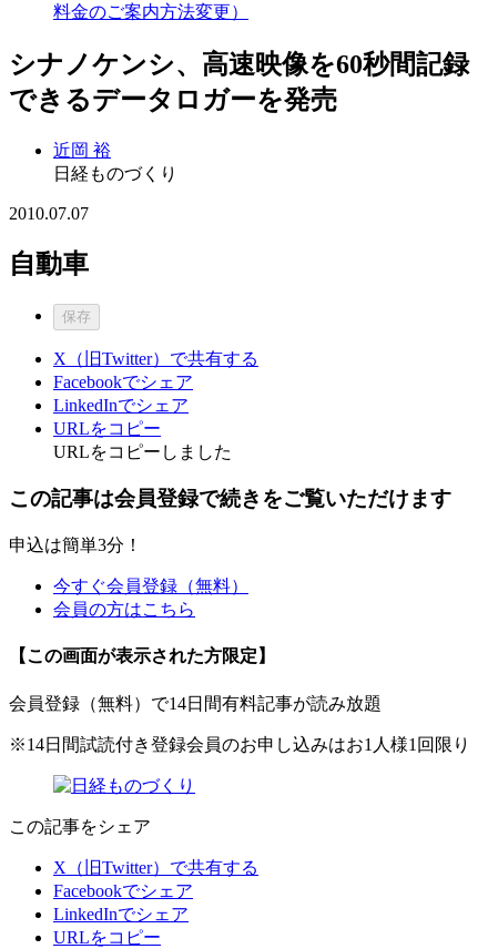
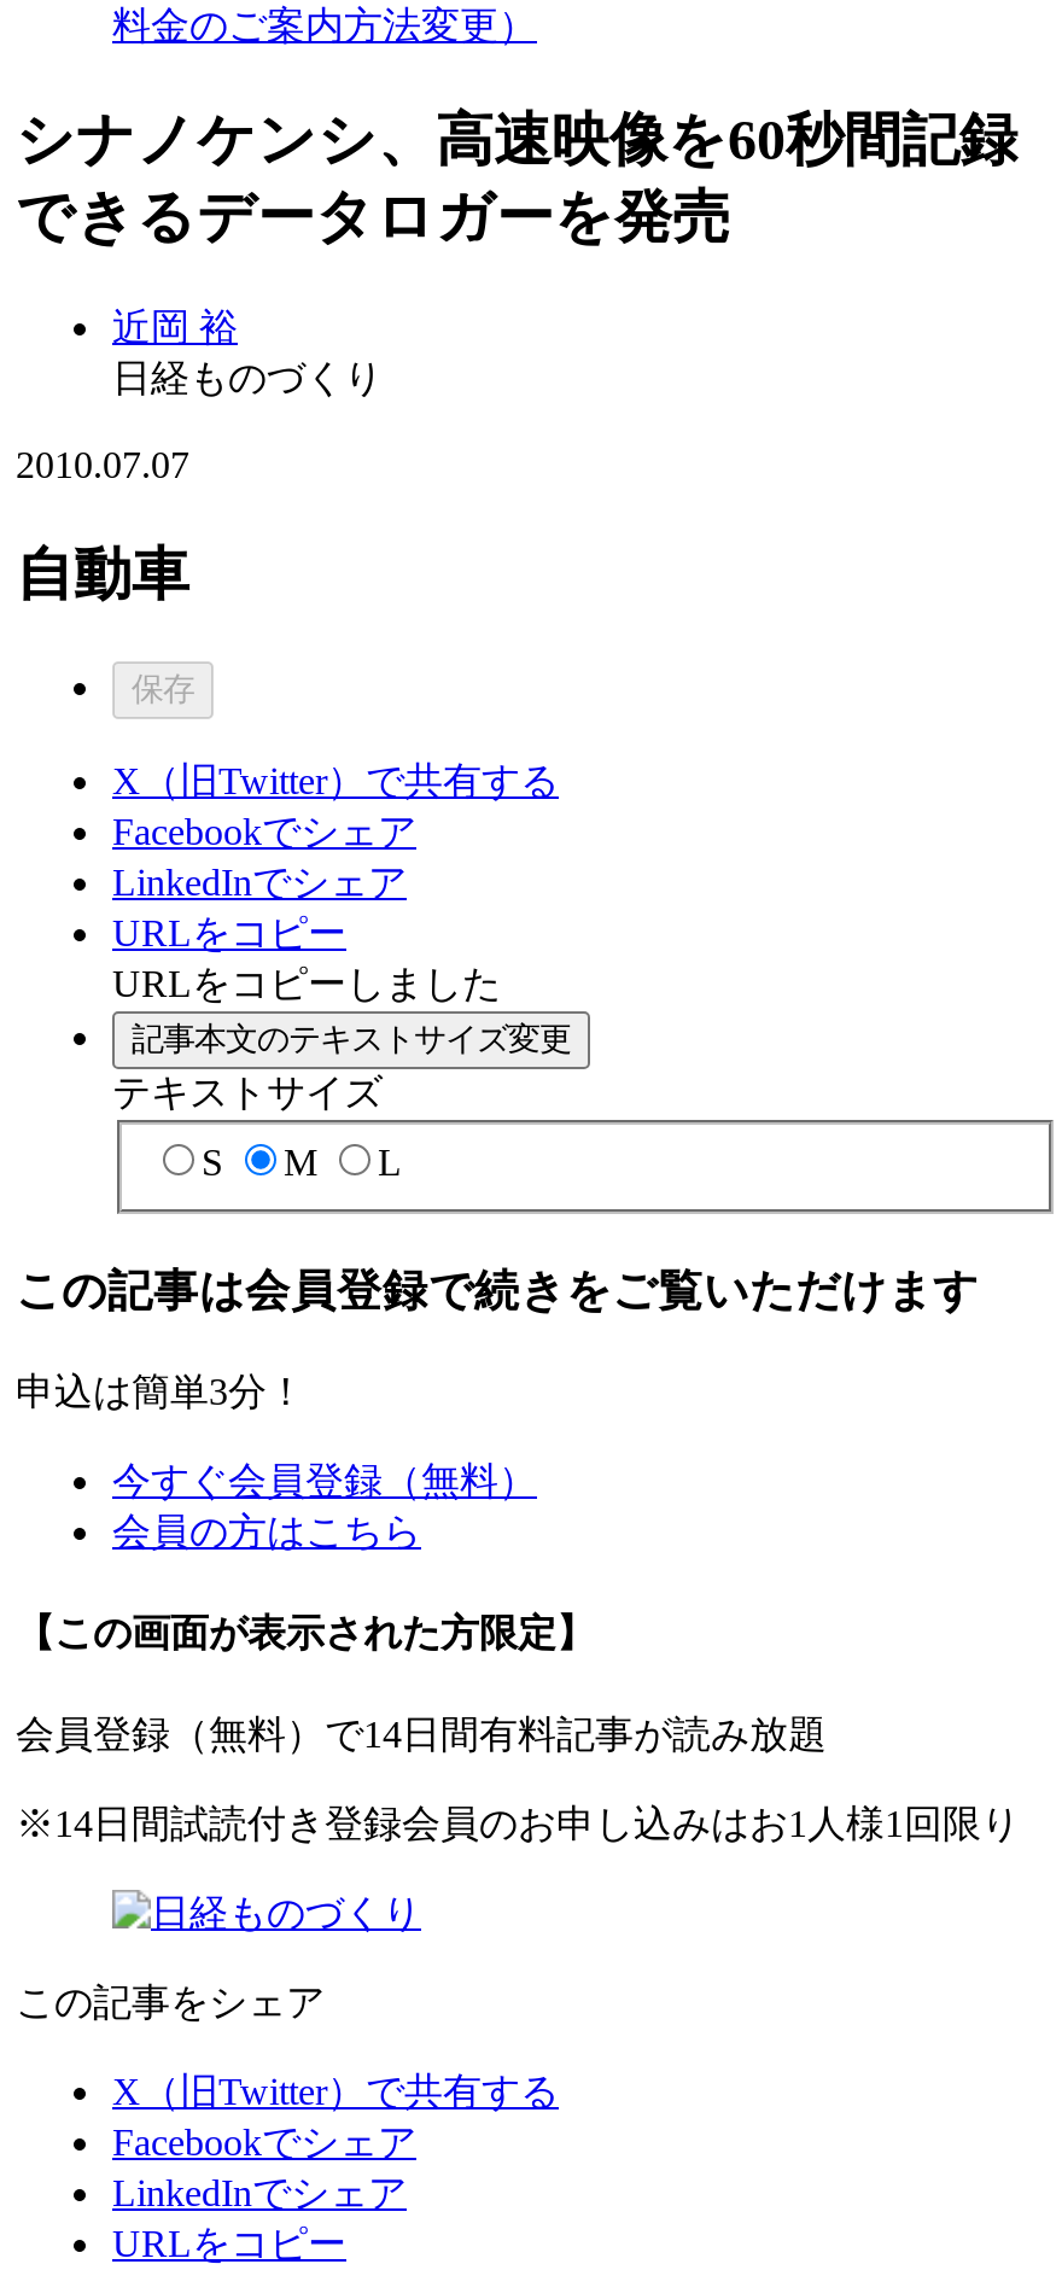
+ 記事本文のテキストサイズ変更
+ テキストサイズ
+ S
+ M
+ L
